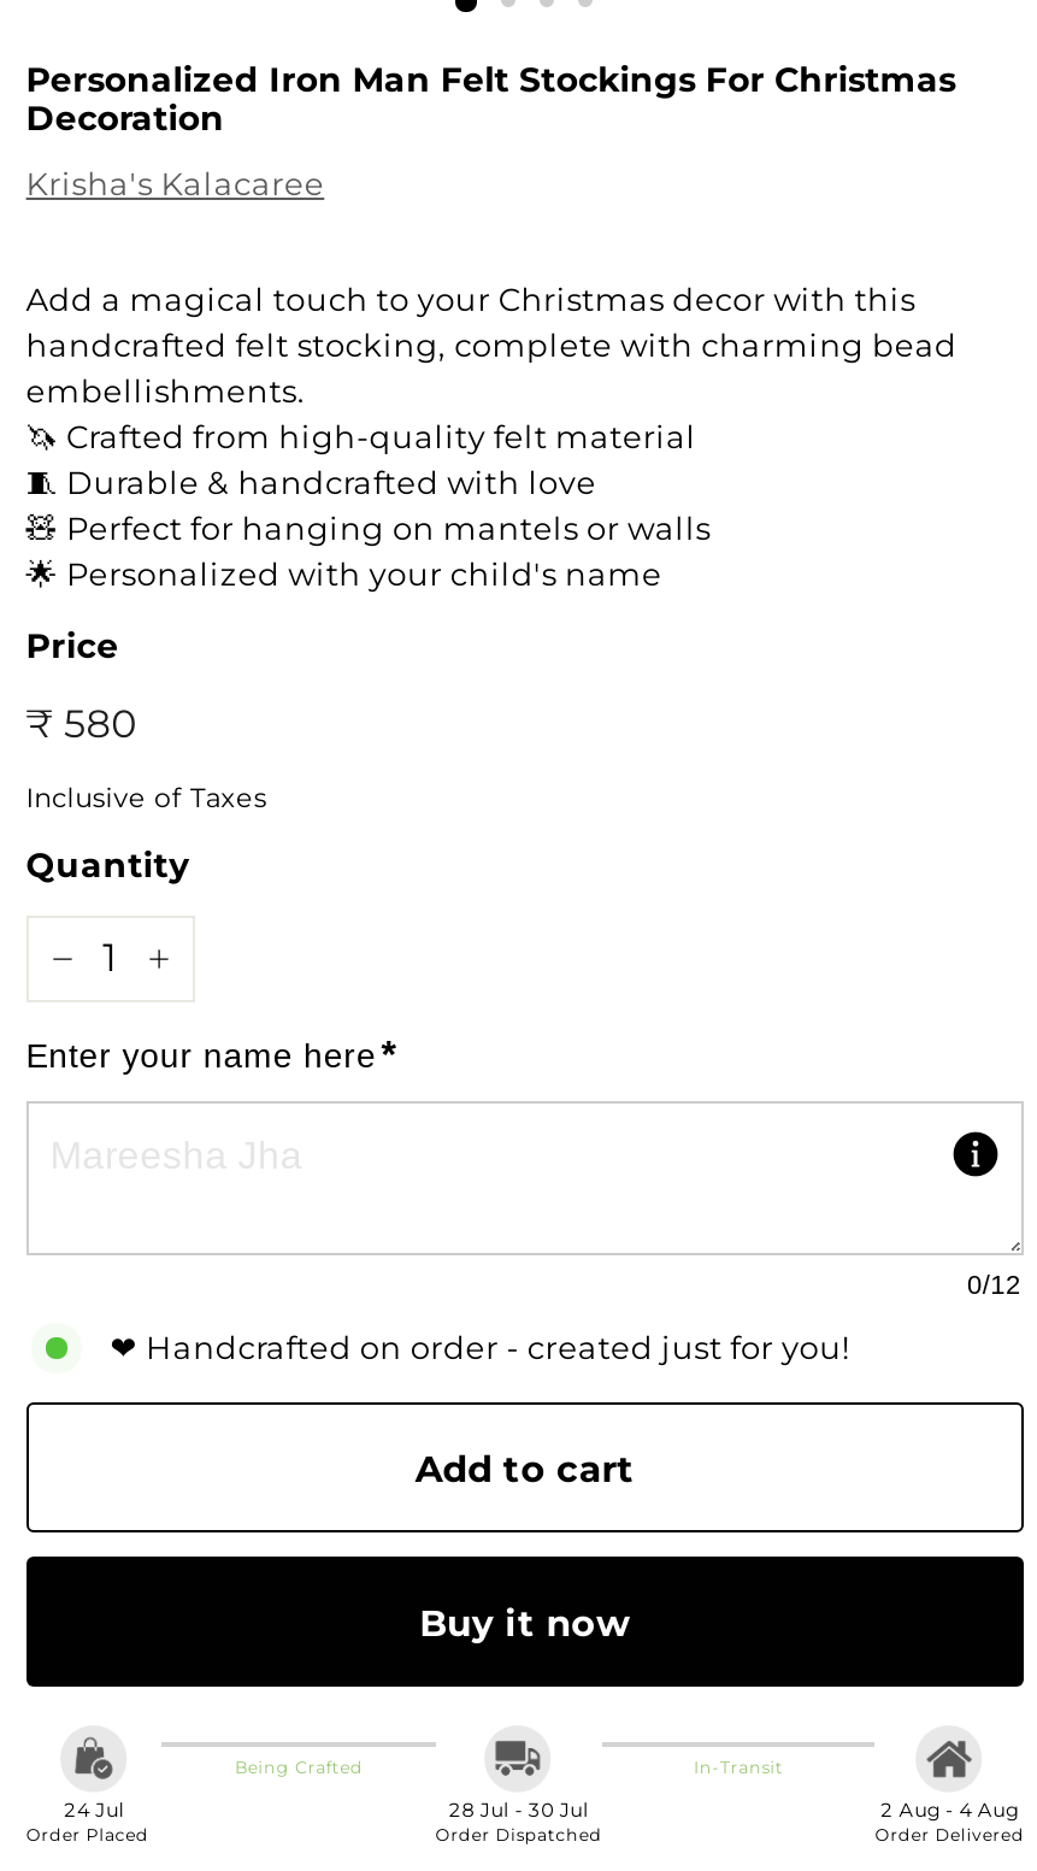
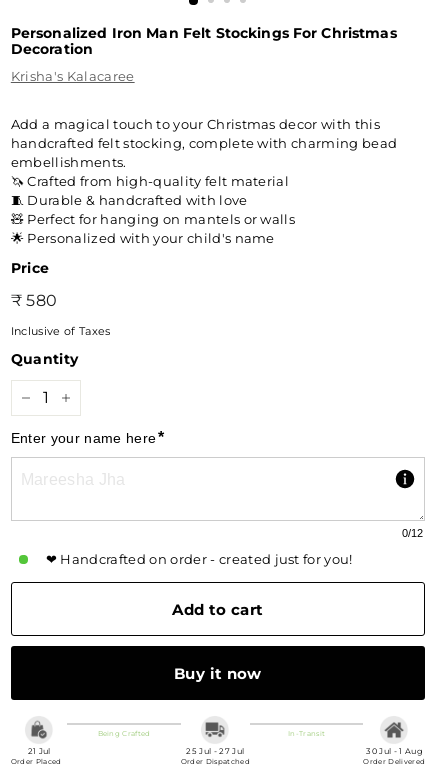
- 24 Jul
+ 21 Jul

- 28 Jul - 30 Jul
+ 25 Jul - 27 Jul

- 2 Aug - 4 Aug
+ 30 Jul - 1 Aug
